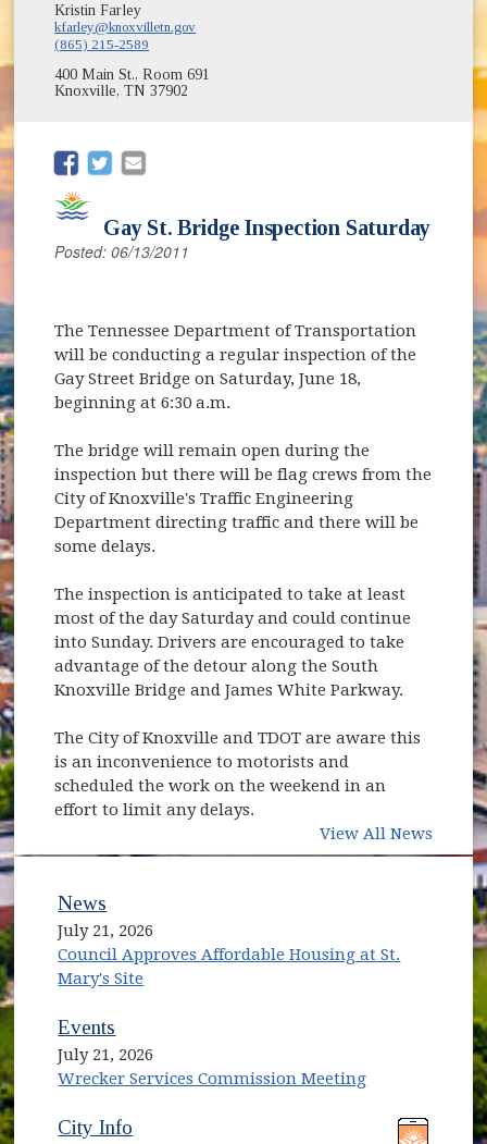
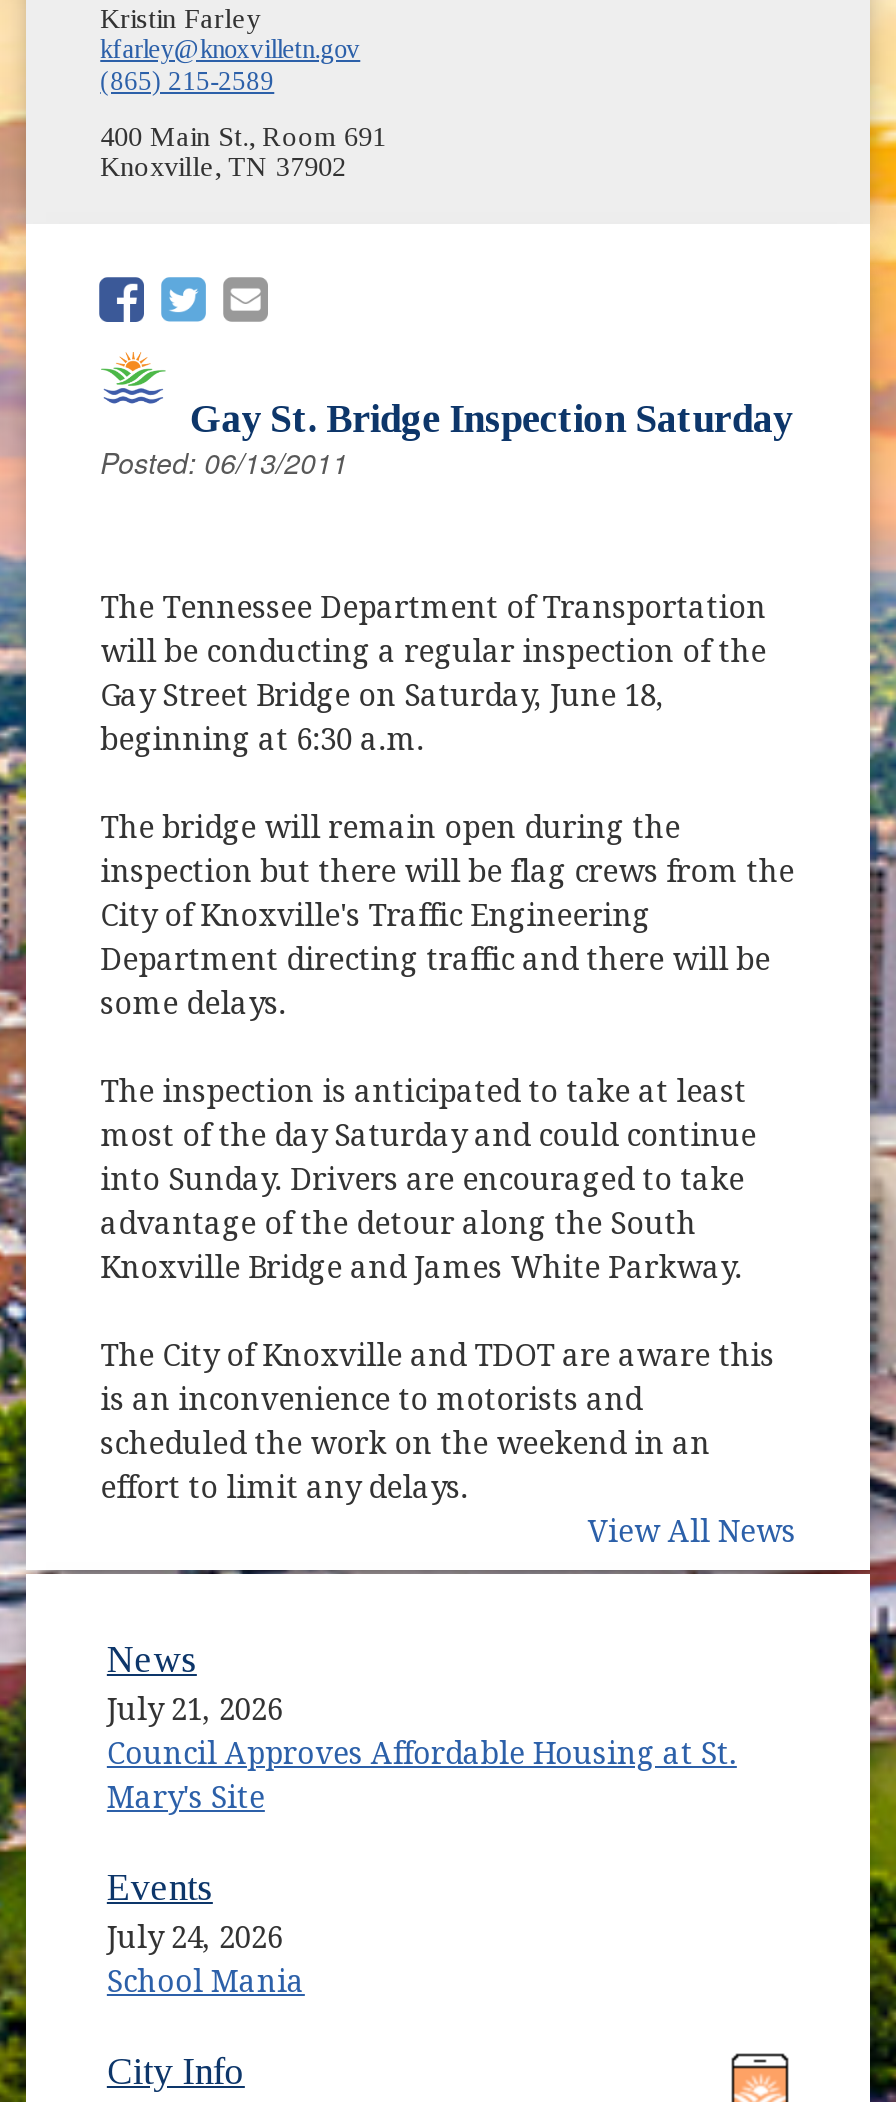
- July 21, 2026
- Wrecker Services Commission Meeting
+ July 24, 2026
+ School Mania
